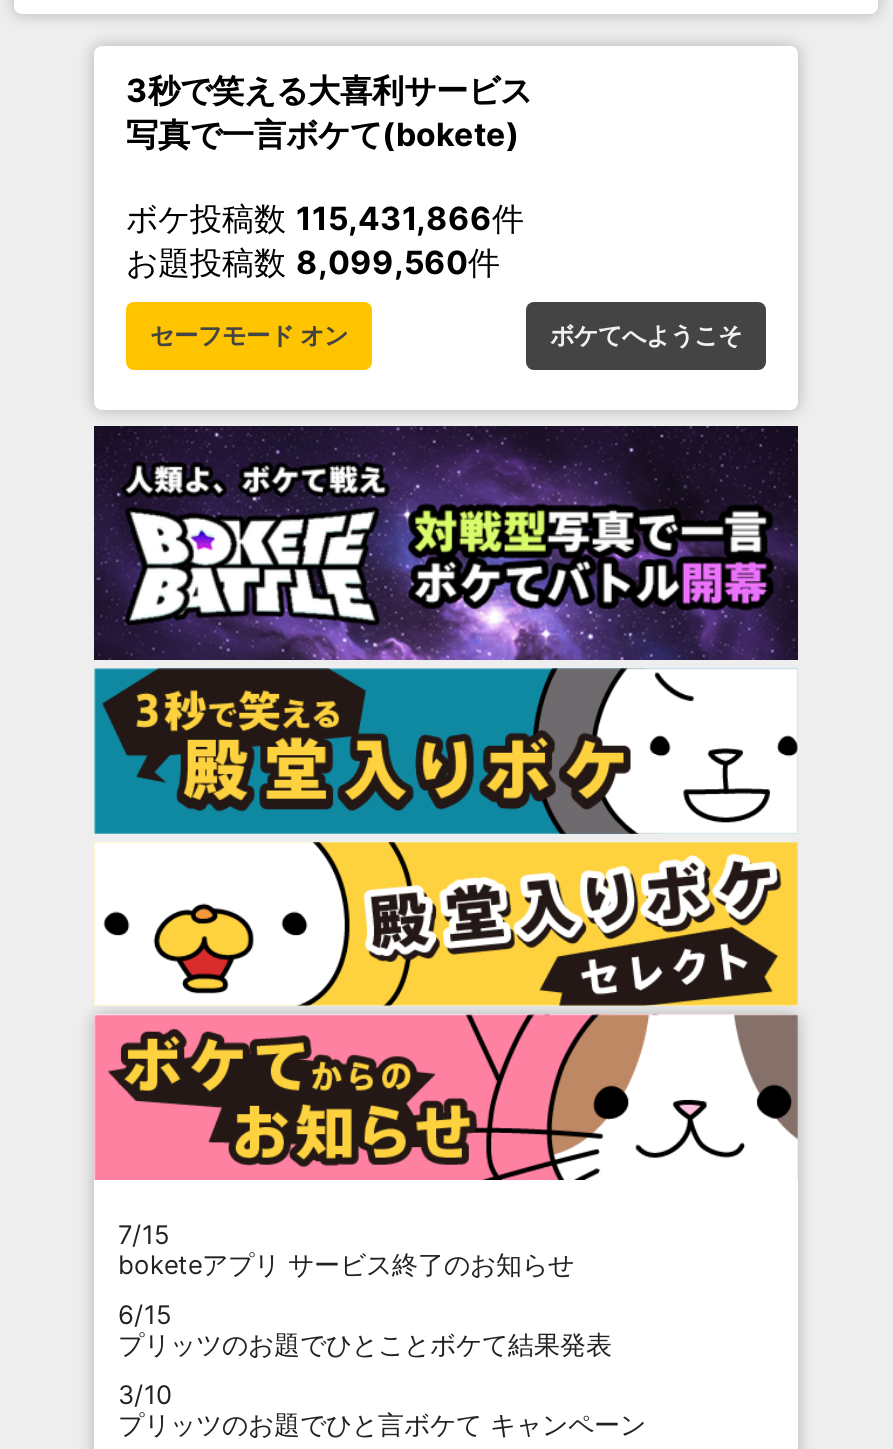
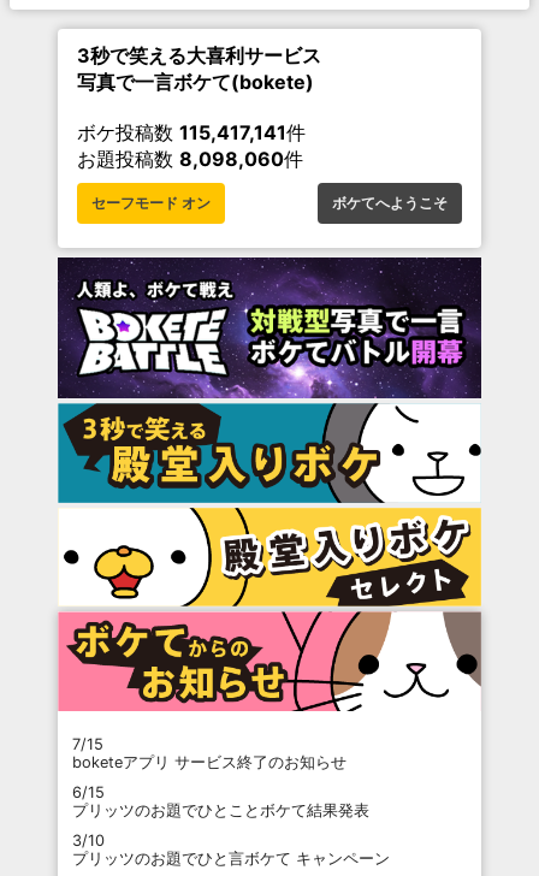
- ボケ投稿数115,431,866件
+ ボケ投稿数115,417,141件

- お題投稿数8,099,560件
+ お題投稿数8,098,060件
